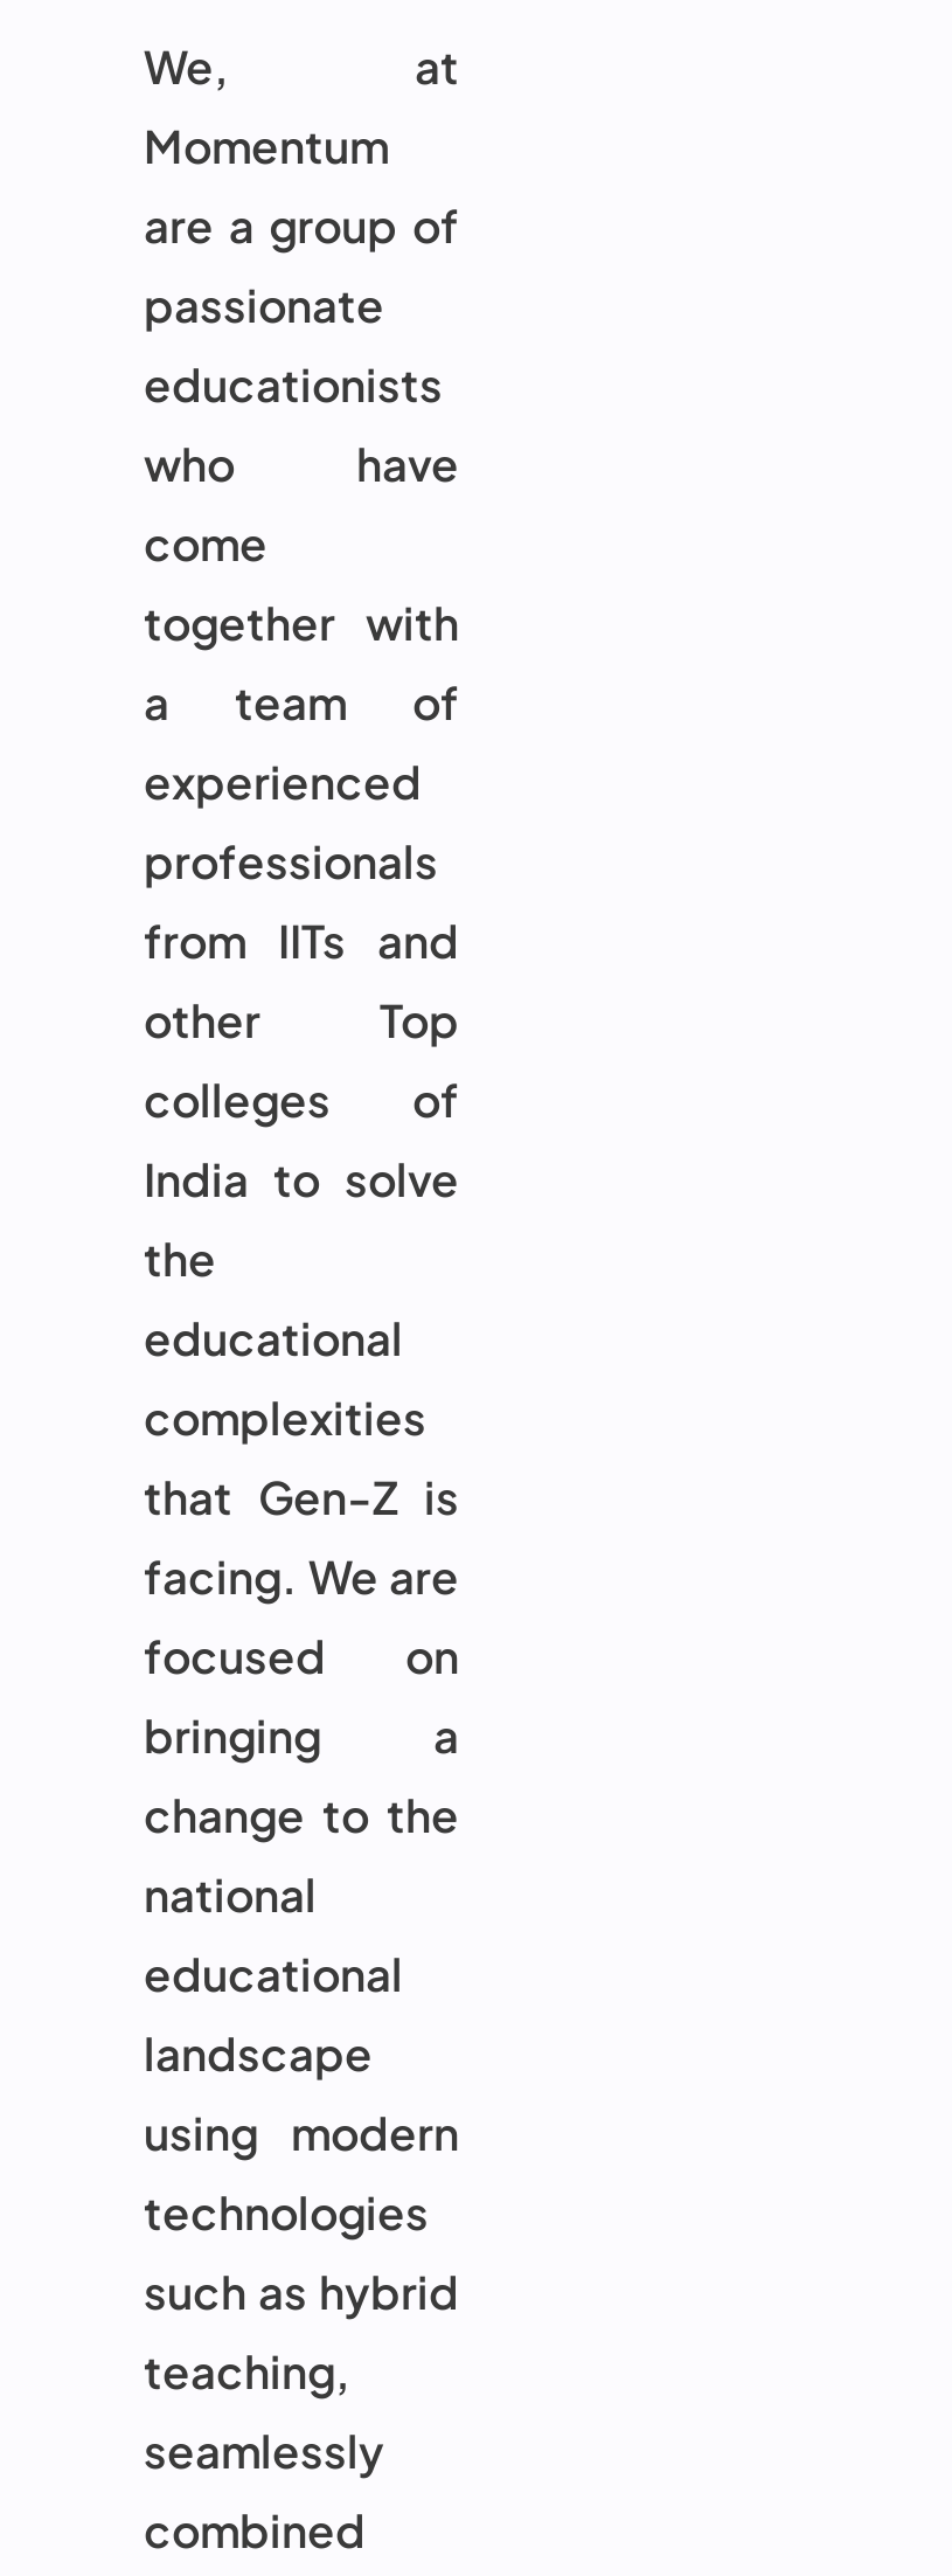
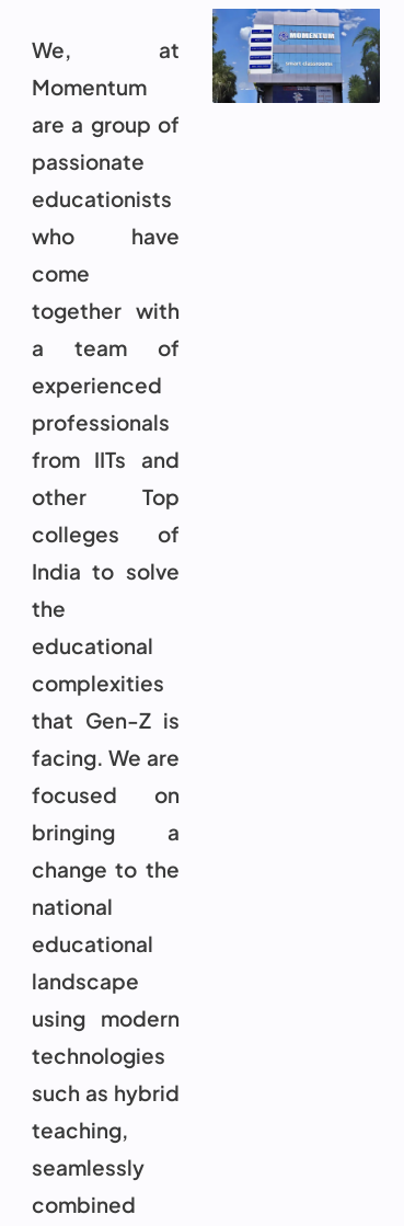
+ [image]
